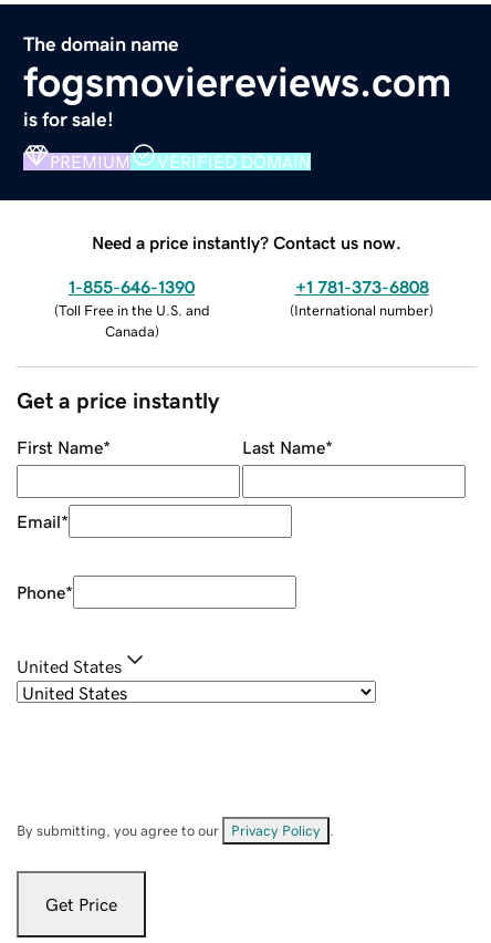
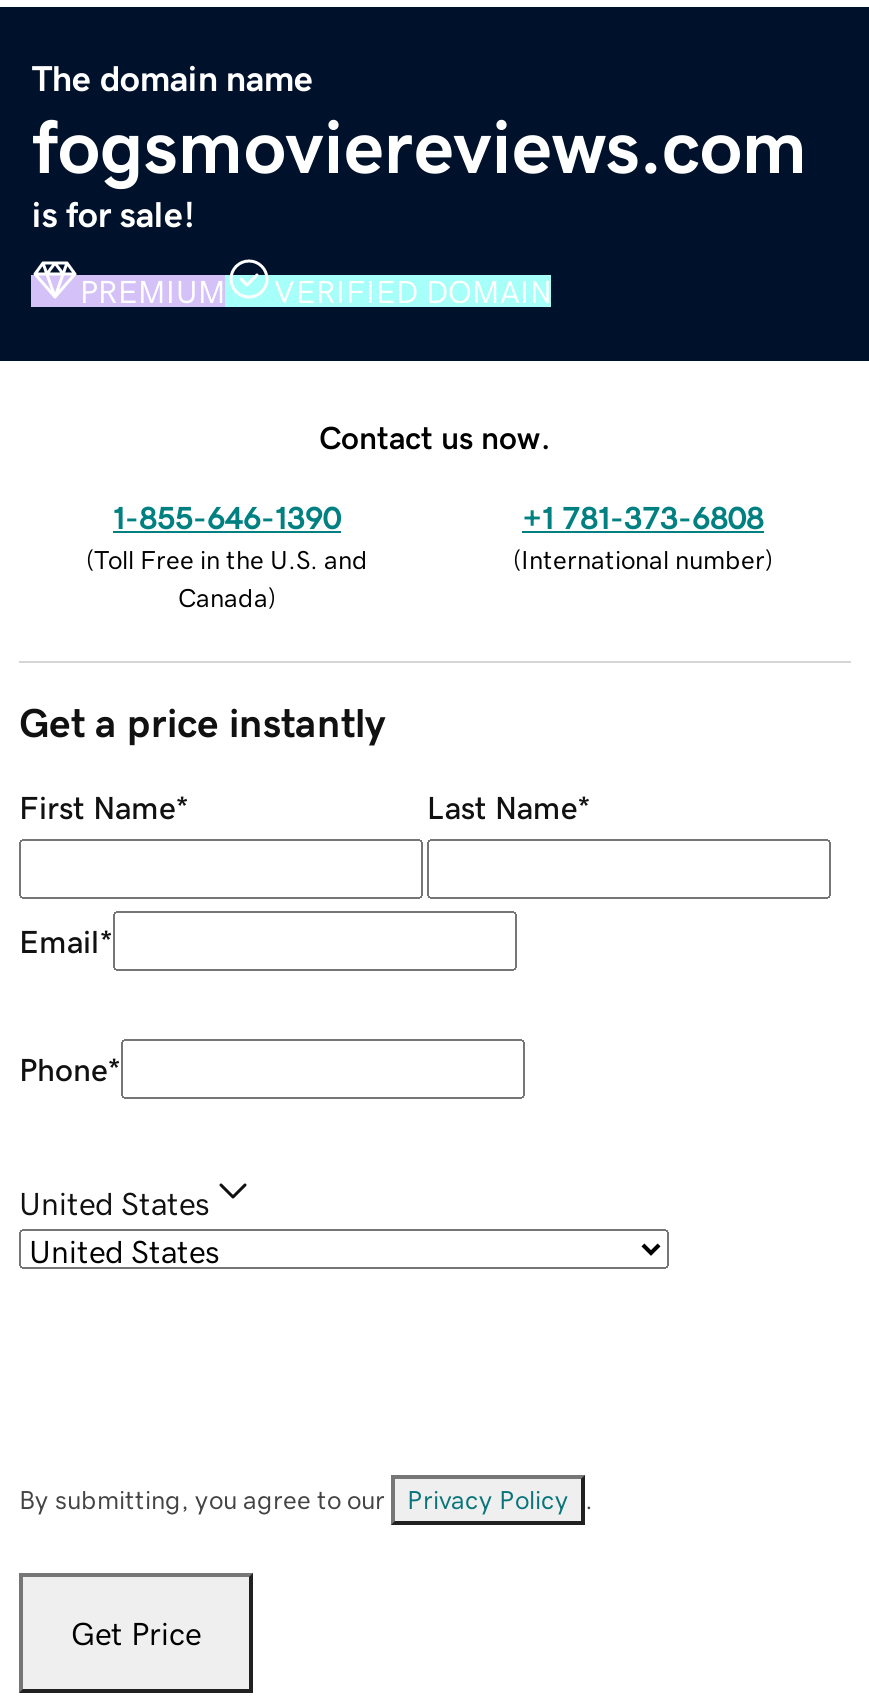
- Need a price instantly? Contact us now.
+ Contact us now.
